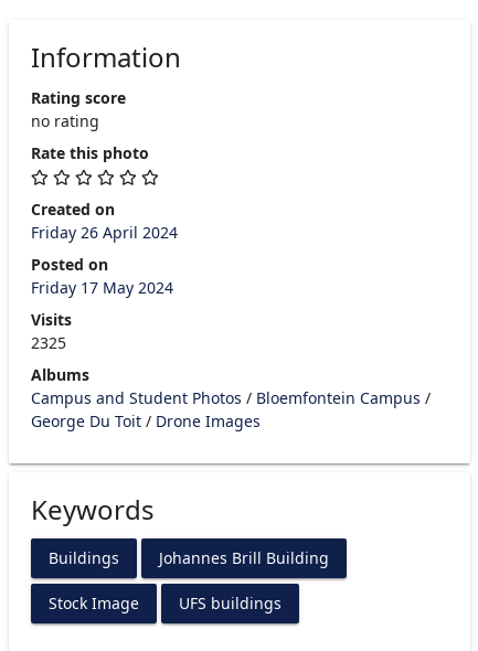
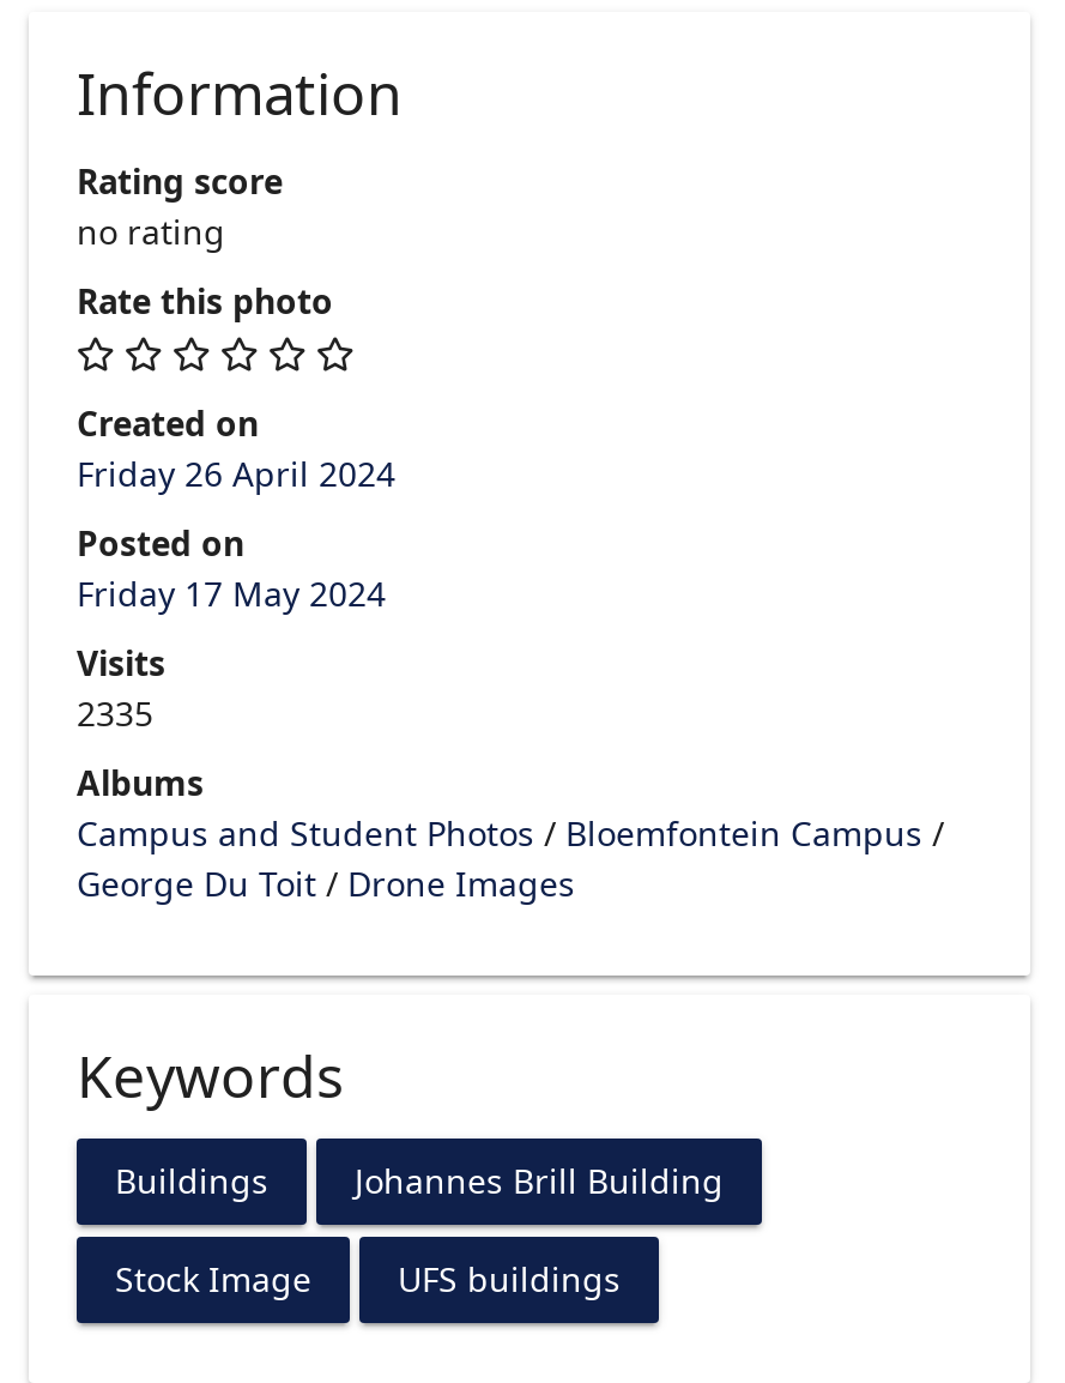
- 2325
+ 2335
